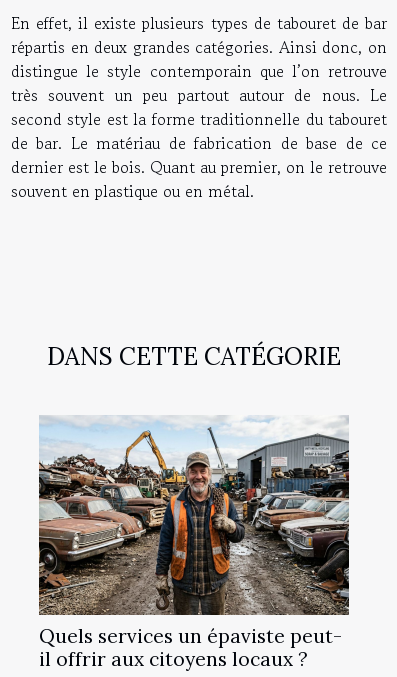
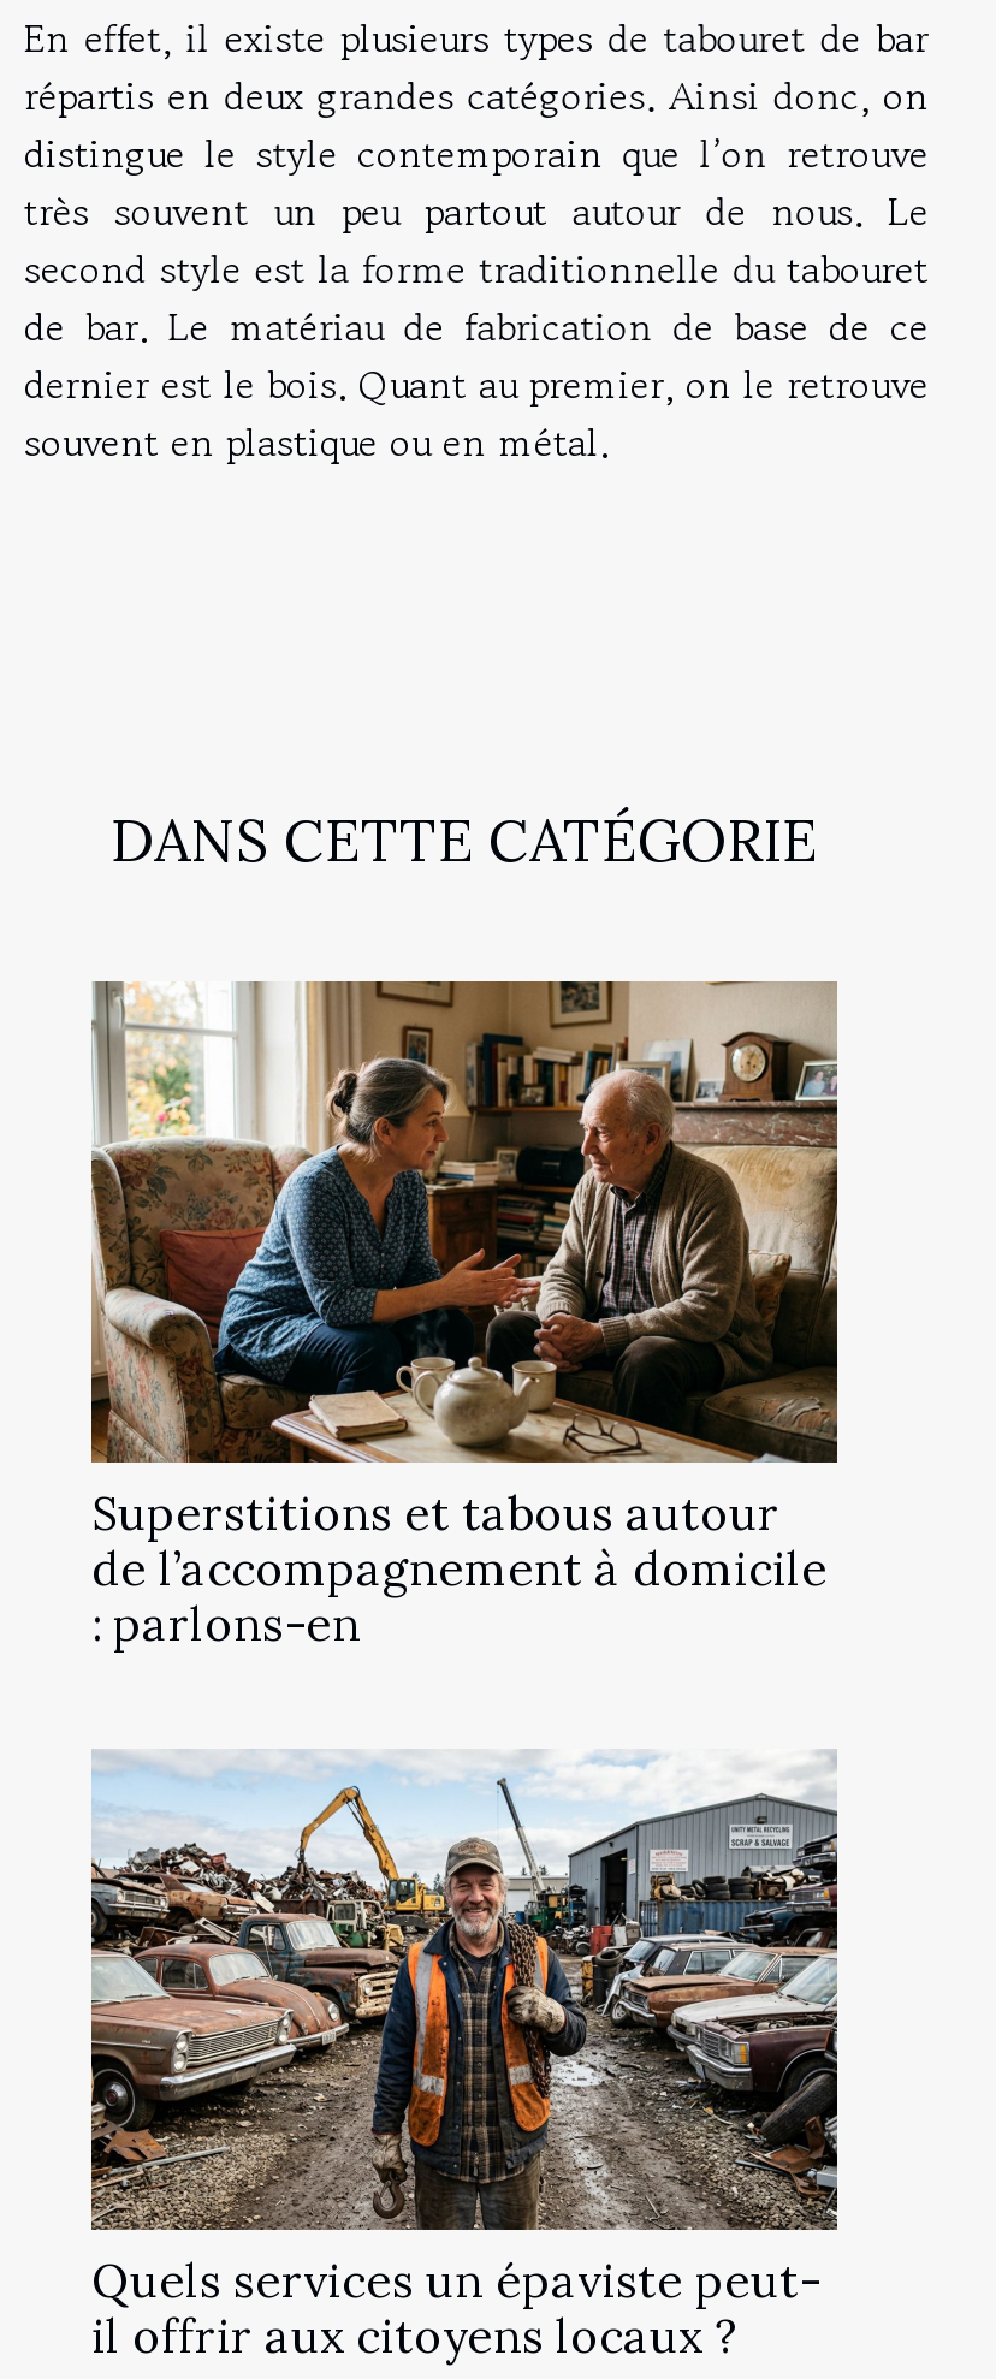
+ [image]
+ Superstitions et tabous autour
+ de l’accompagnement à domicile
+ : parlons-en
